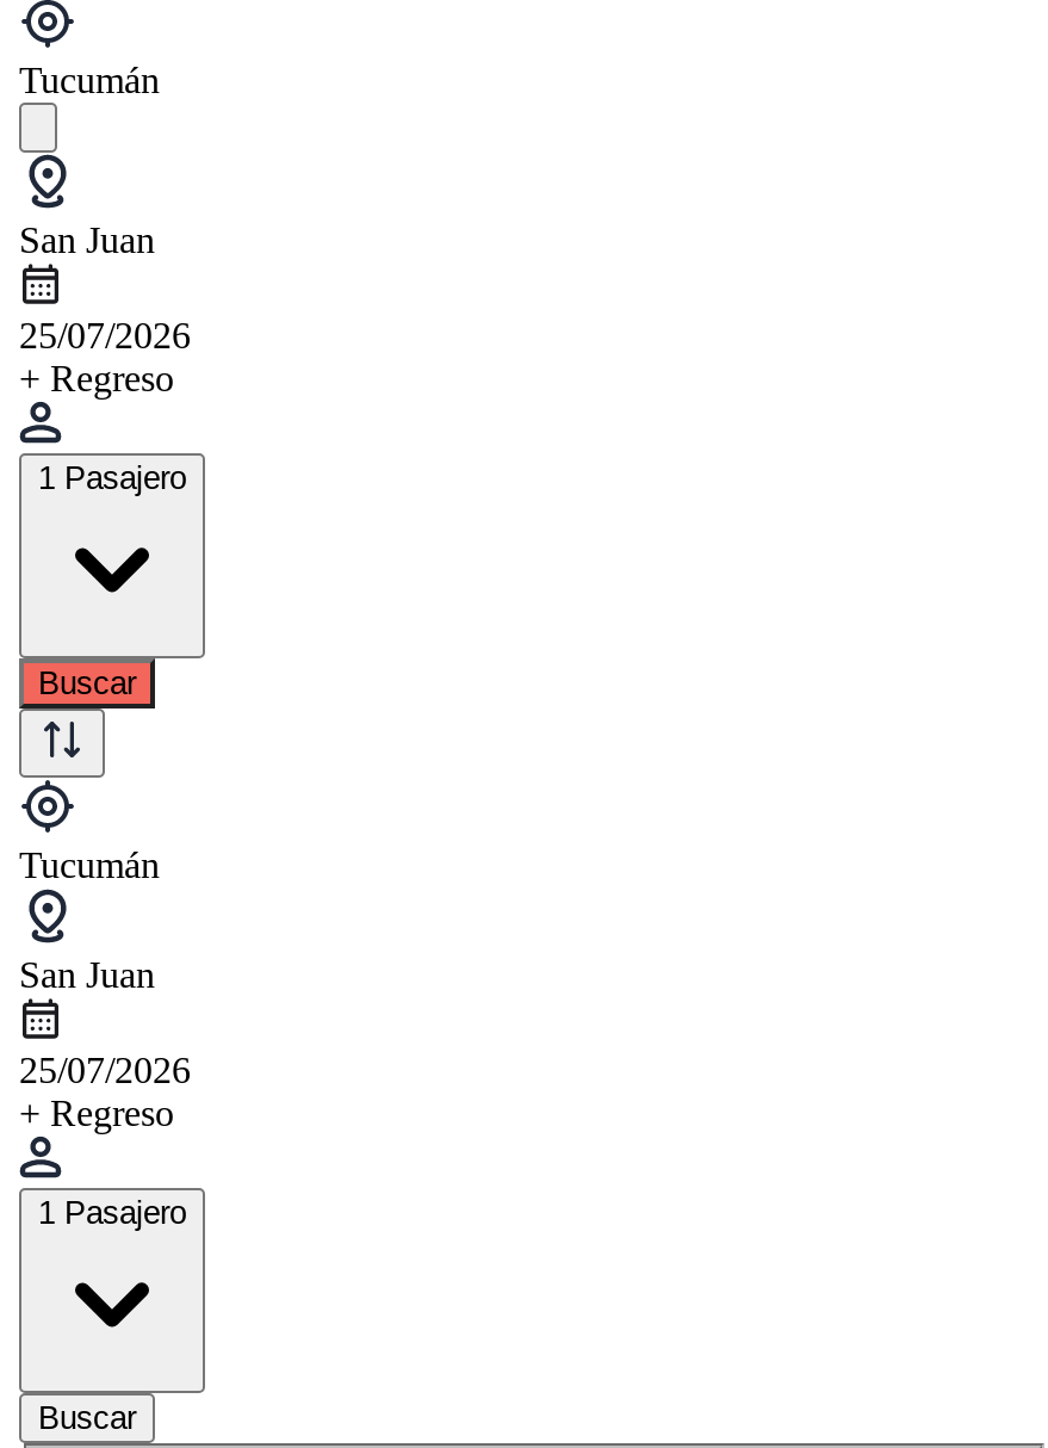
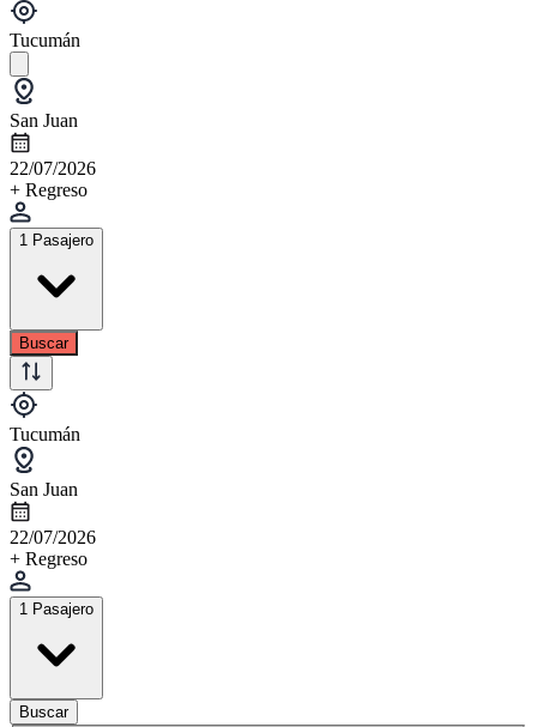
- 25/07/2026
+ 22/07/2026

- 25/07/2026
+ 22/07/2026
